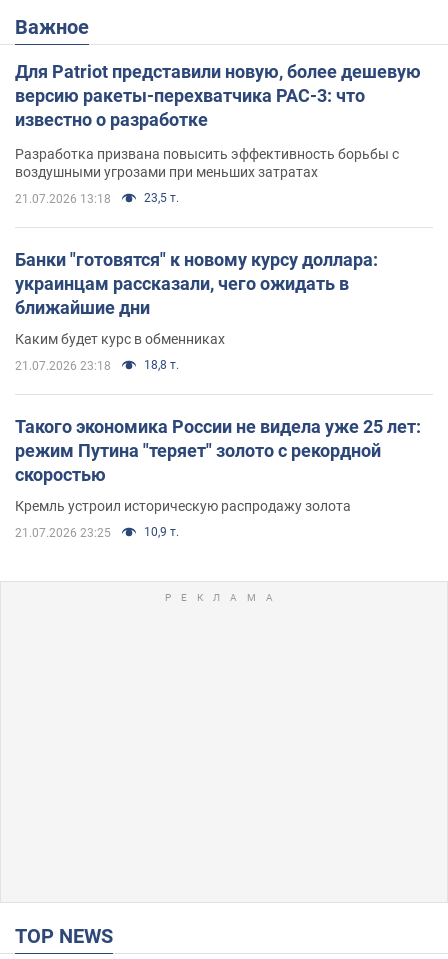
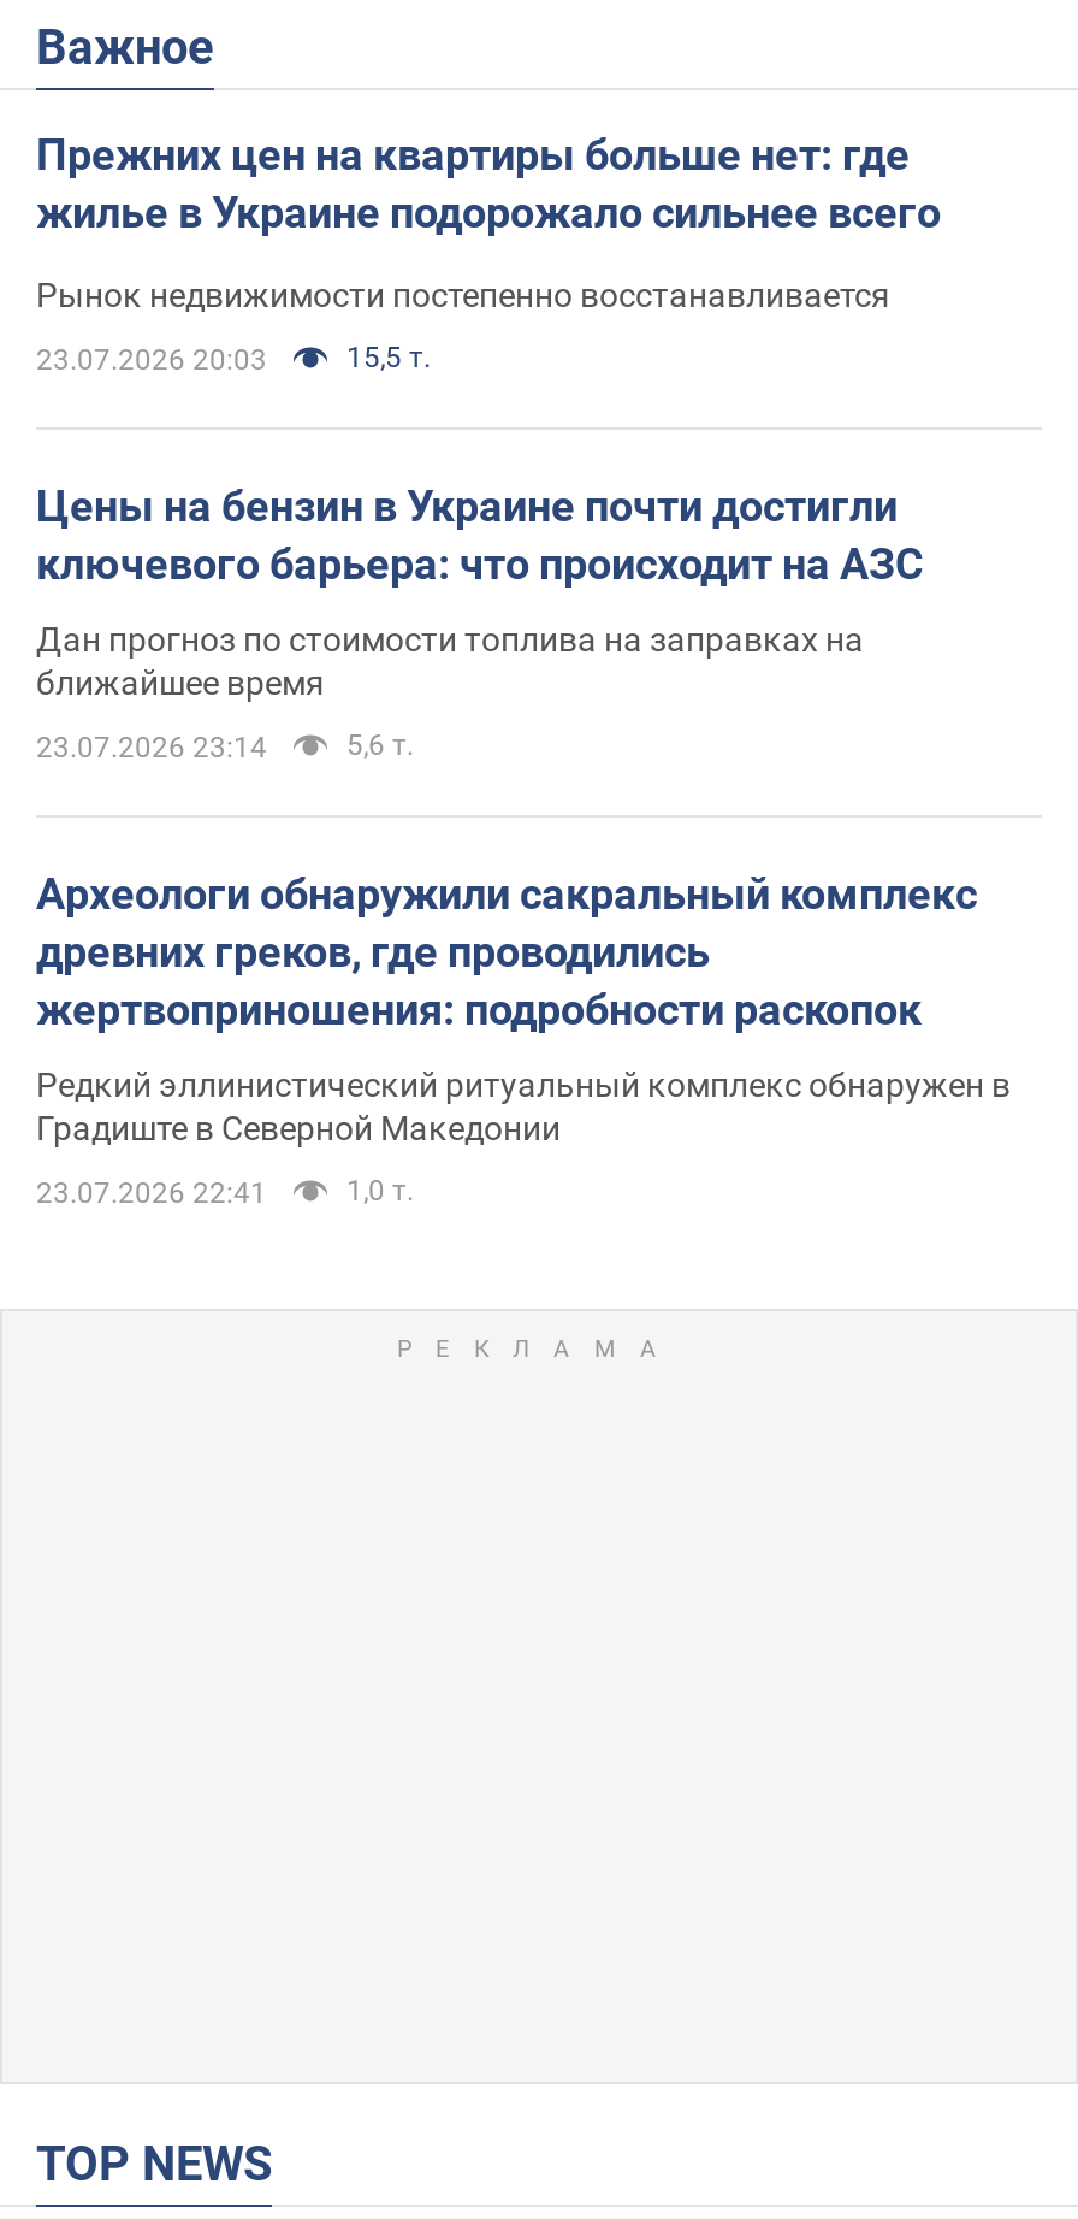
- Для Patriot представили новую, более дешевую
- версию ракеты-перехватчика PAC-3: что
- известно о разработке
+ Прежних цен на квартиры больше нет: где
+ жилье в Украине подорожало сильнее всего

- Разработка призвана повысить эффективность борьбы с
- воздушными угрозами при меньших затратах
+ Рынок недвижимости постепенно восстанавливается

- 21.07.2026 13:18
- 23,5 т.
+ 23.07.2026 20:03
+ 15,5 т.

- Банки "готовятся" к новому курсу доллара:
- украинцам рассказали, чего ожидать в
- ближайшие дни
+ Цены на бензин в Украине почти достигли
+ ключевого барьера: что происходит на АЗС

- Каким будет курс в обменниках
+ Дан прогноз по стоимости топлива на заправках на
+ ближайшее время

- 21.07.2026 23:18
- 18,8 т.
+ 23.07.2026 23:14
+ 5,6 т.

- Такого экономика России не видела уже 25 лет:
- режим Путина "теряет" золото с рекордной
- скоростью
+ Археологи обнаружили сакральный комплекс
+ древних греков, где проводились
+ жертвоприношения: подробности раскопок

- Кремль устроил историческую распродажу золота
+ Редкий эллинистический ритуальный комплекс обнаружен в
+ Градиште в Северной Македонии

- 21.07.2026 23:25
- 10,9 т.
+ 23.07.2026 22:41
+ 1,0 т.
